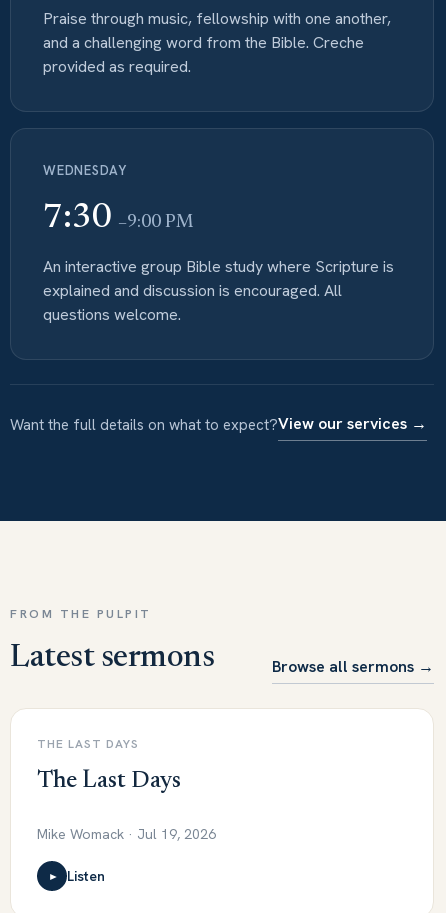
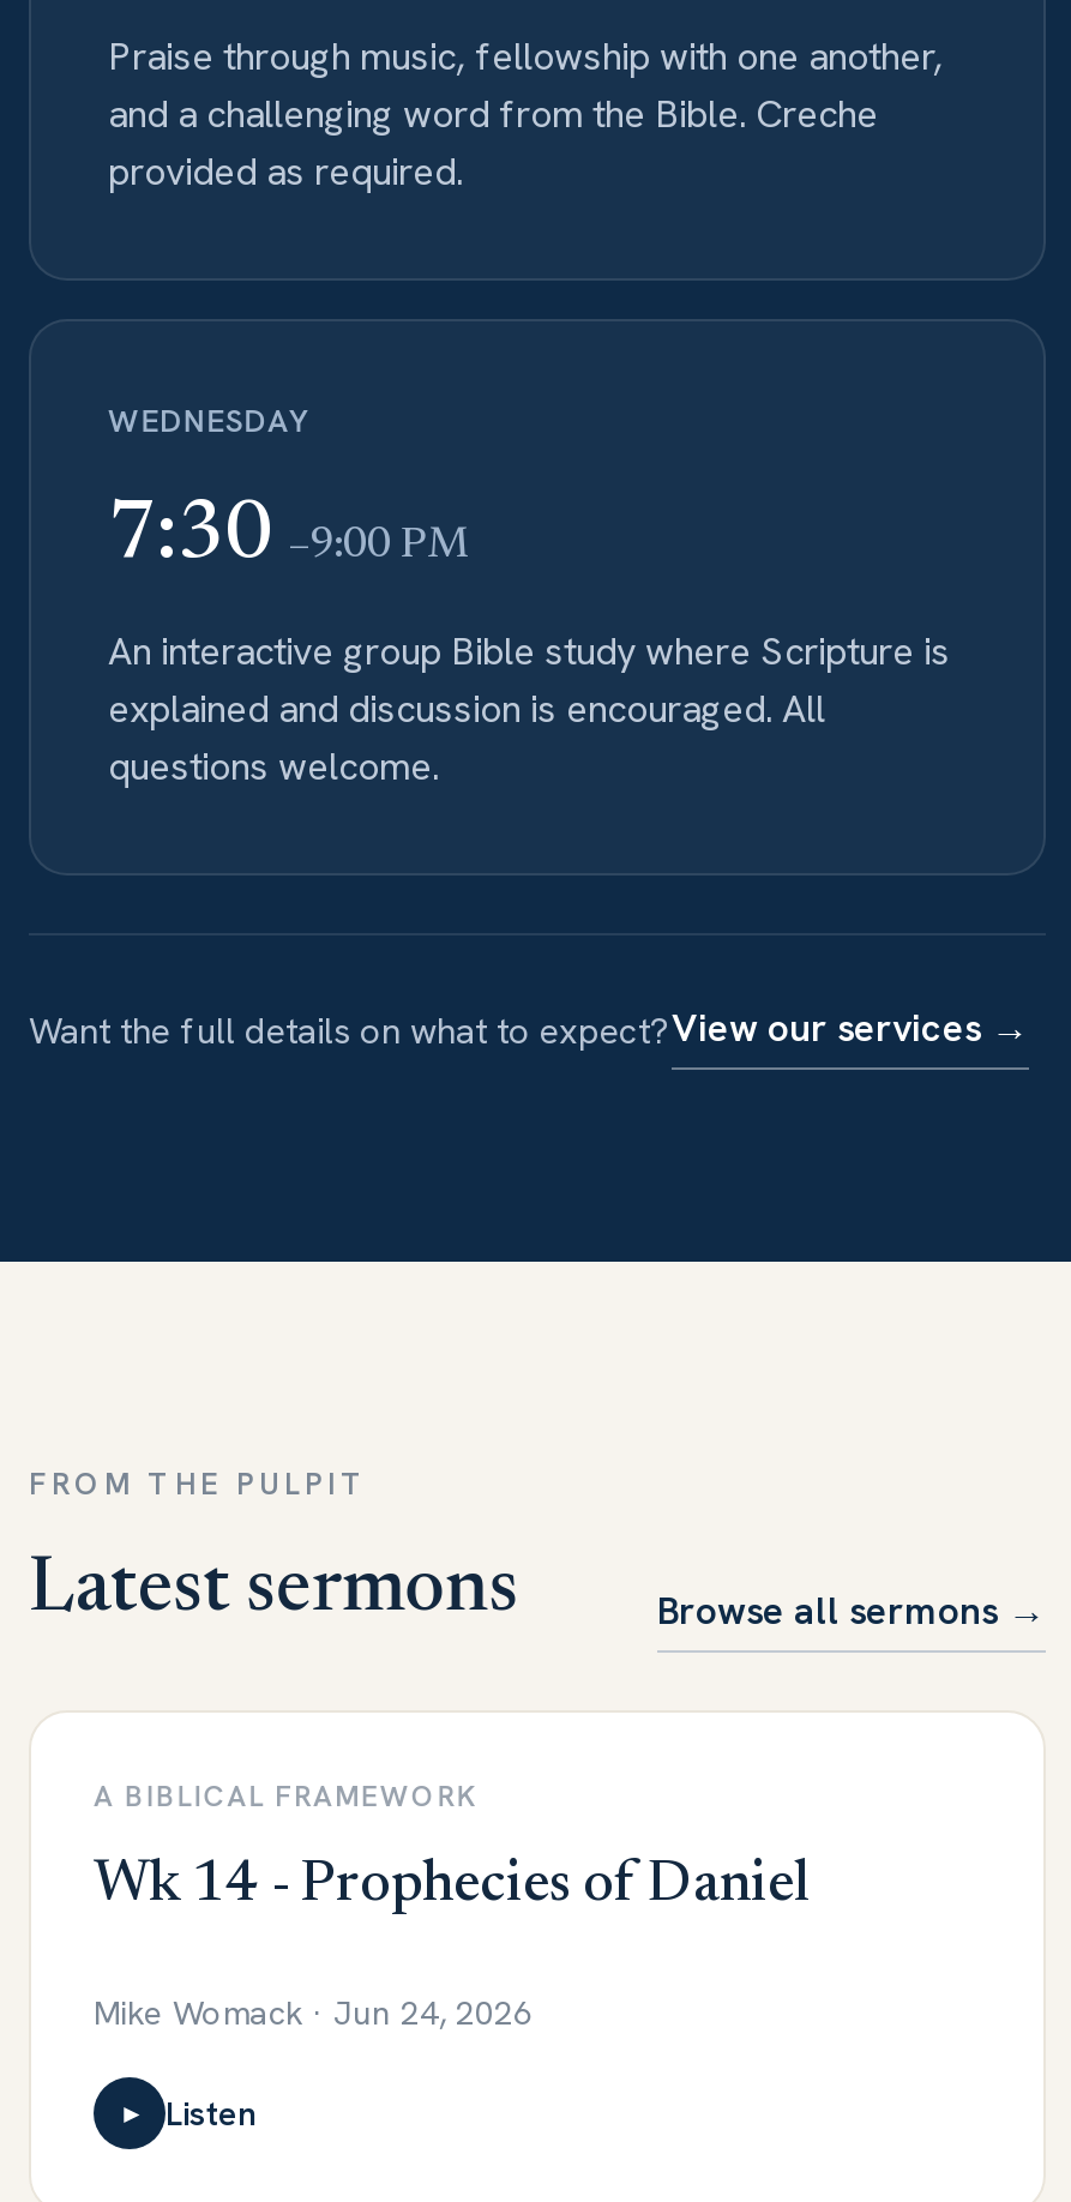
- THE LAST DAYS
+ A BIBLICAL FRAMEWORK

- The Last Days
+ Wk 14 - Prophecies of Daniel

- Mike Womack · Jul 19, 2026
+ Mike Womack · Jun 24, 2026
